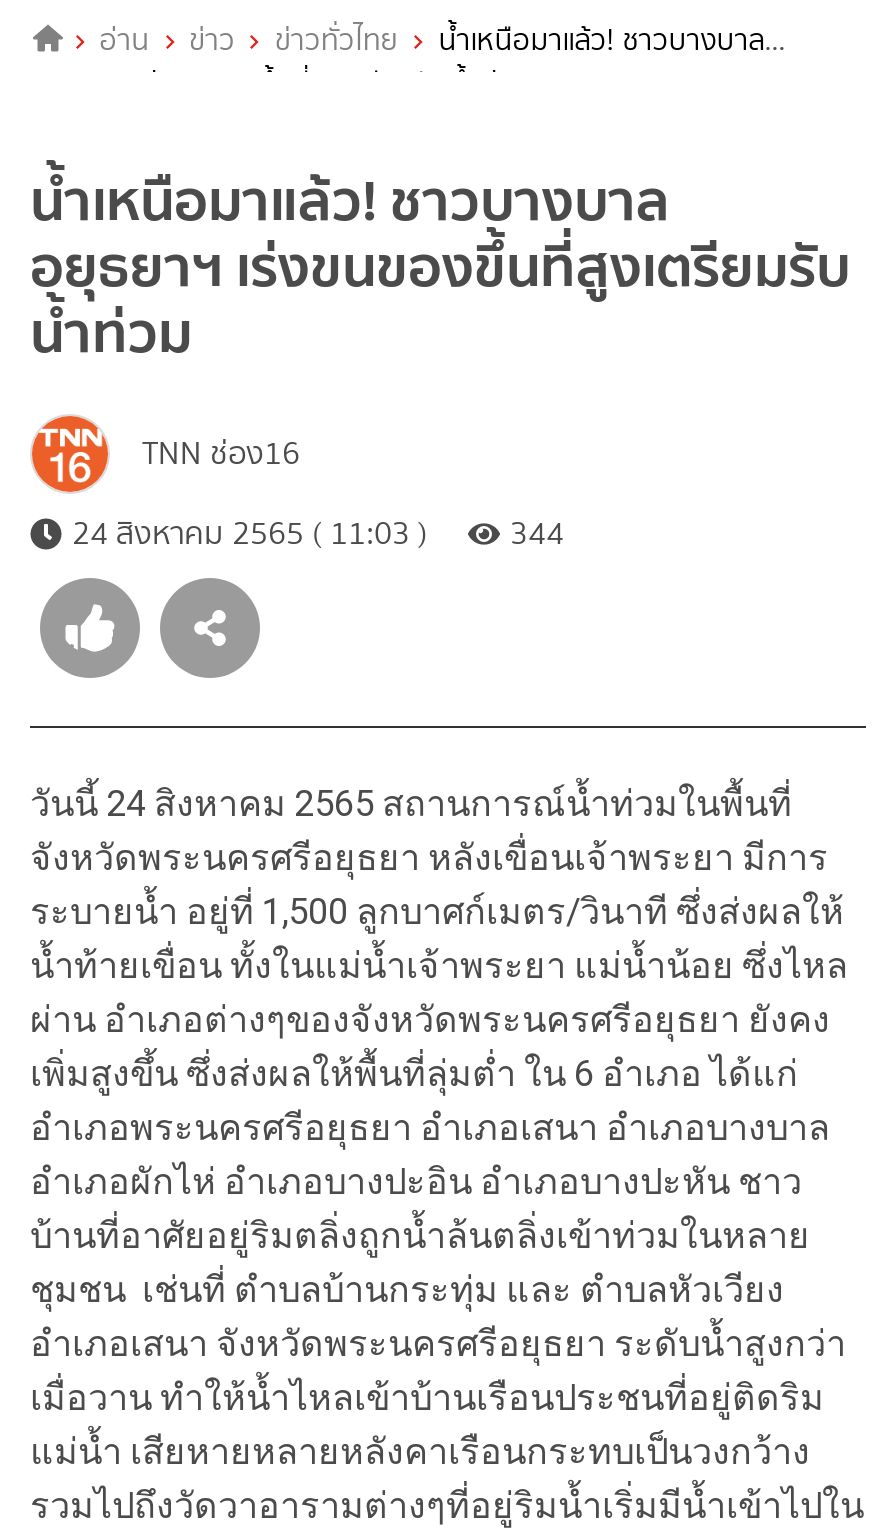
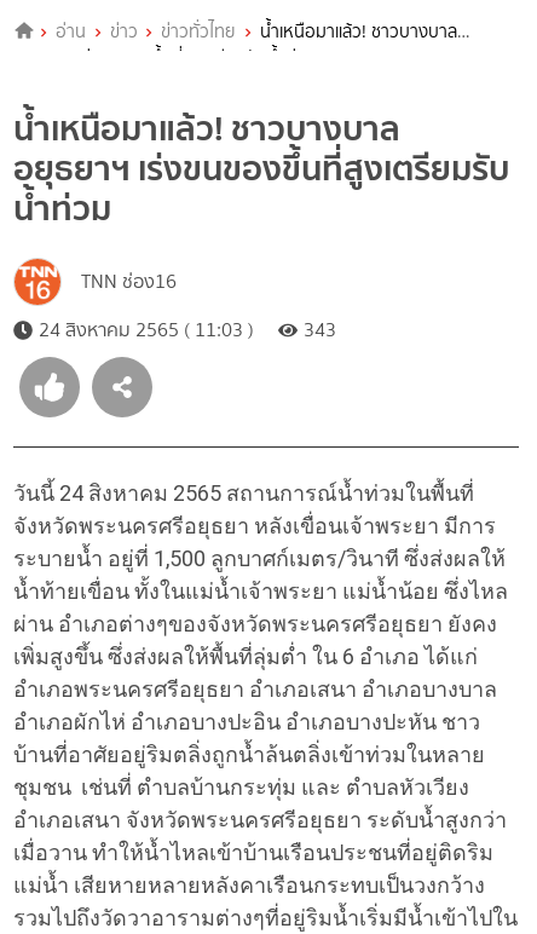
- 24 สิงหาคม 2565 ( 11:03 ) 344
+ 24 สิงหาคม 2565 ( 11:03 ) 343
